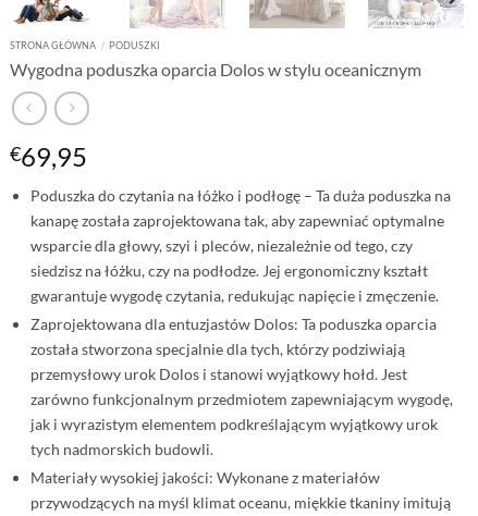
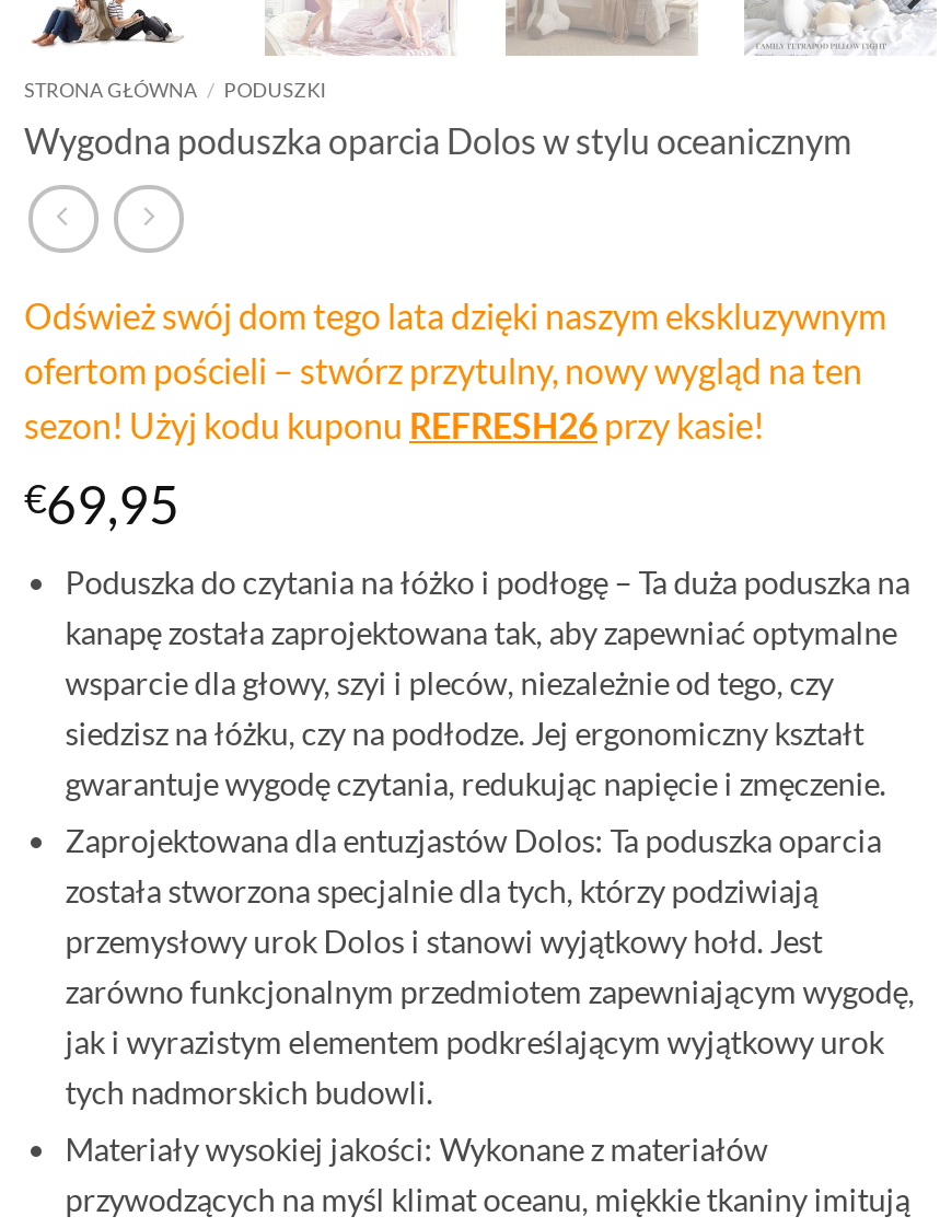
+ Odśwież swój dom tego lata dzięki naszym ekskluzywnym
+ ofertom pościeli – stwórz przytulny, nowy wygląd na ten
+ sezon! Użyj kodu kuponu REFRESH26 przy kasie!
